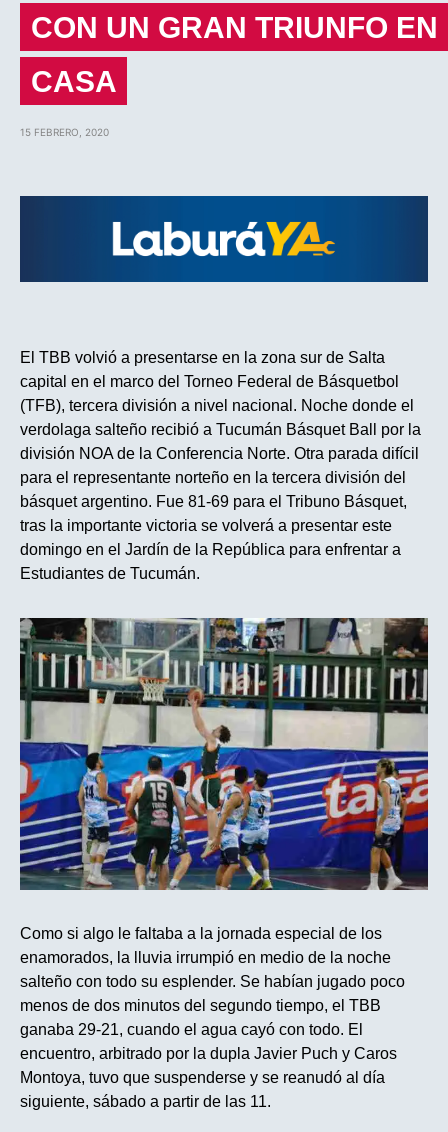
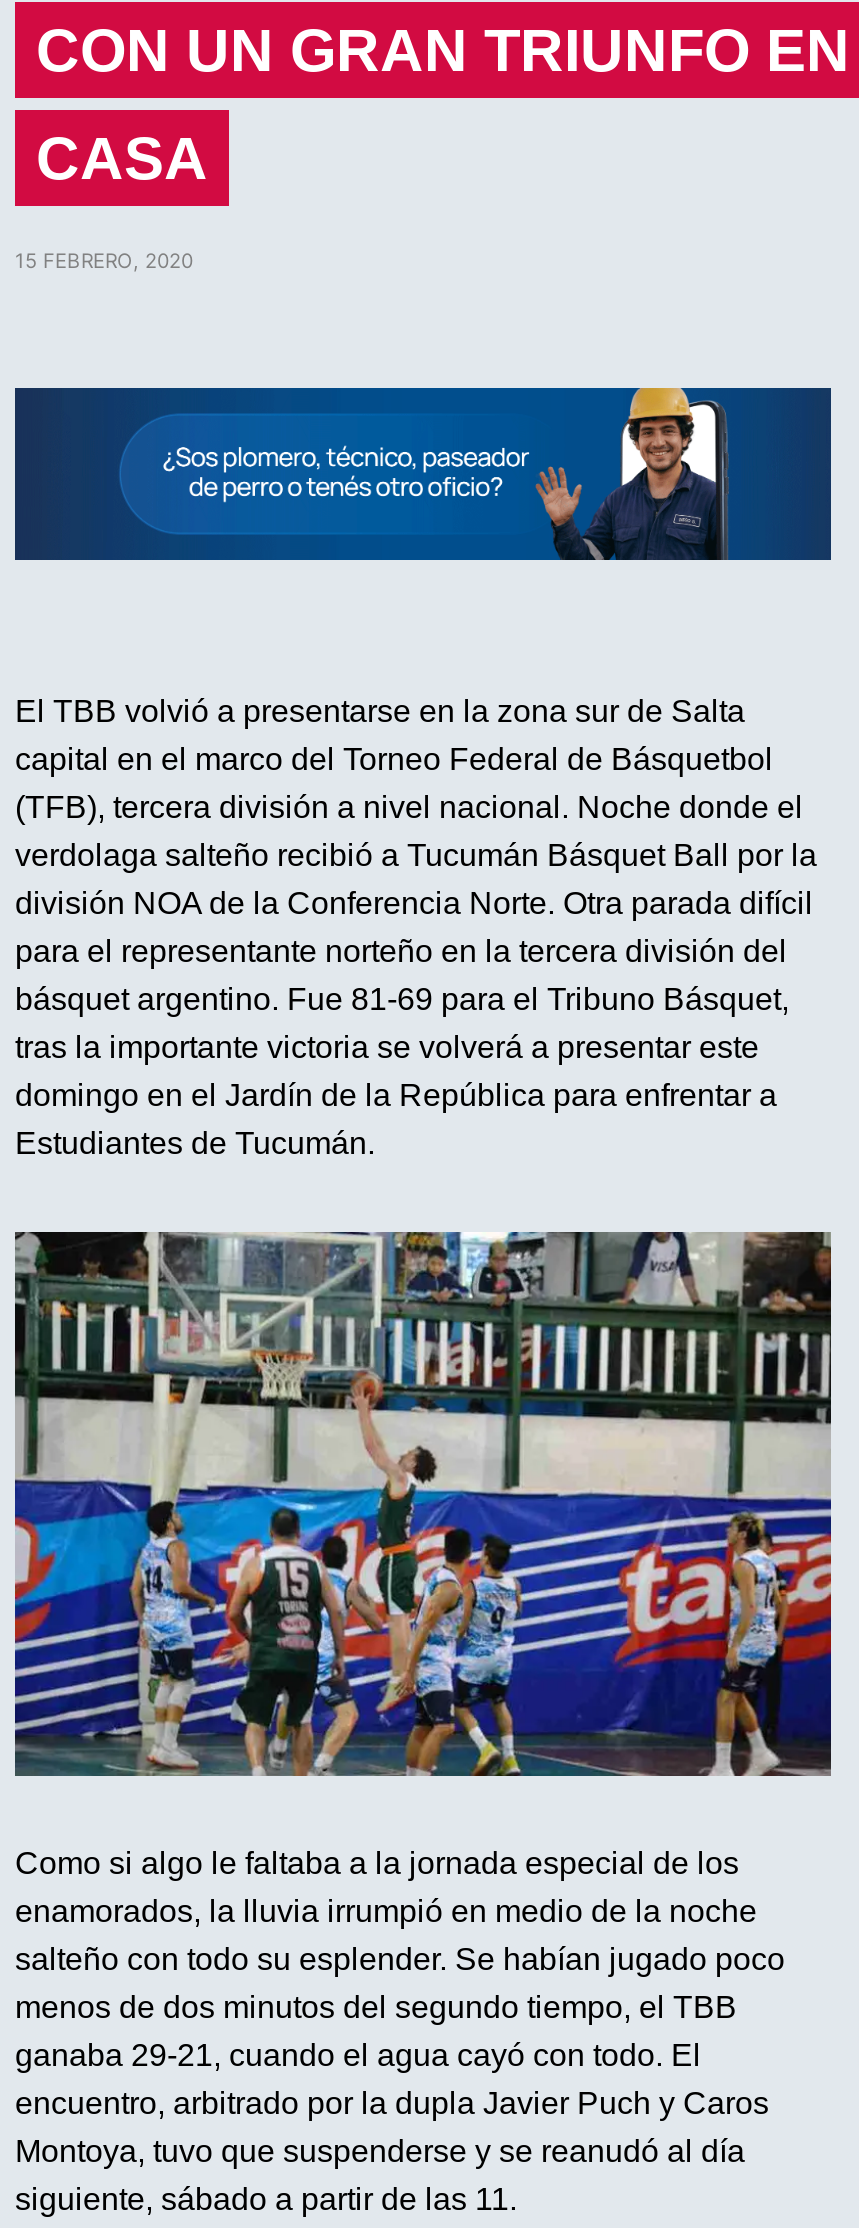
- [image]
+ [image]
